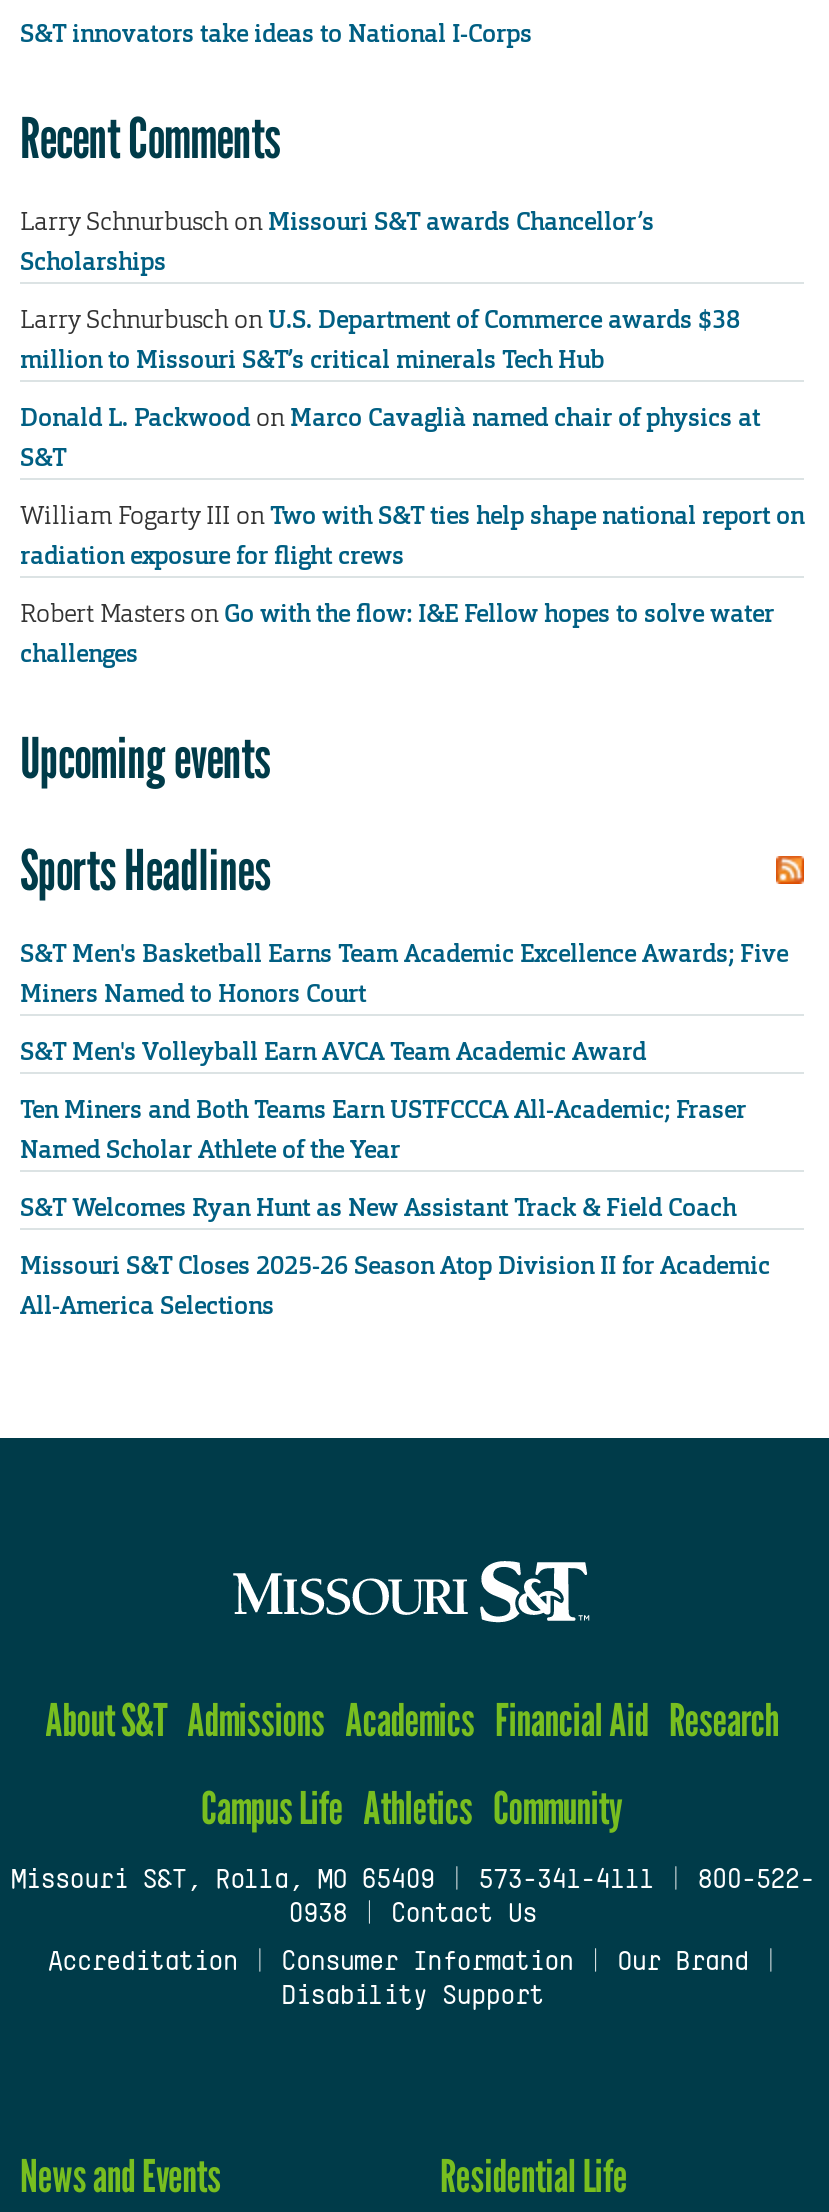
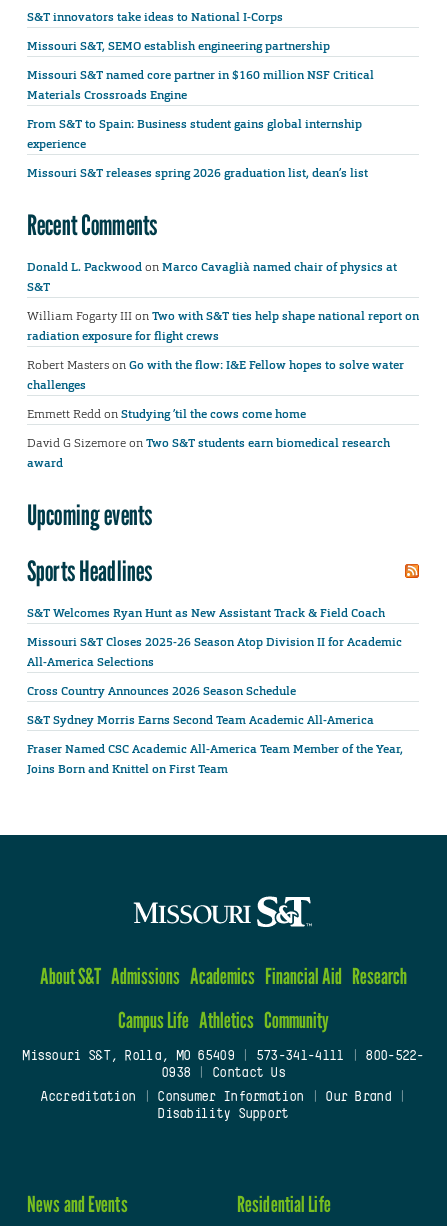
+ Missouri S&T, SEMO establish engineering partnership
+ Missouri S&T named core partner in $160 million NSF Critical
+ Materials Crossroads Engine
+ From S&T to Spain: Business student gains global internship
+ experience
+ Missouri S&T releases spring 2026 graduation list, dean’s list

moved down: Recent Comments

- Larry Schnurbusch on Missouri S&T awards Chancellor’s
- Scholarships
- Larry Schnurbusch on U.S. Department of Commerce awards $38
- million to Missouri S&T’s critical minerals Tech Hub

+ Emmett Redd on Studying ’til the cows come home
+ David G Sizemore on Two S&T students earn biomedical research
+ award

moved down: Upcoming events | Sports Headlines

- S&T Men's Basketball Earns Team Academic Excellence Awards; Five
- Miners Named to Honors Court
- S&T Men's Volleyball Earn AVCA Team Academic Award
- Ten Miners and Both Teams Earn USTFCCCA All-Academic; Fraser
- Named Scholar Athlete of the Year

+ Cross Country Announces 2026 Season Schedule
+ S&T Sydney Morris Earns Second Team Academic All-America
+ Fraser Named CSC Academic All-America Team Member of the Year,
+ Joins Born and Knittel on First Team
